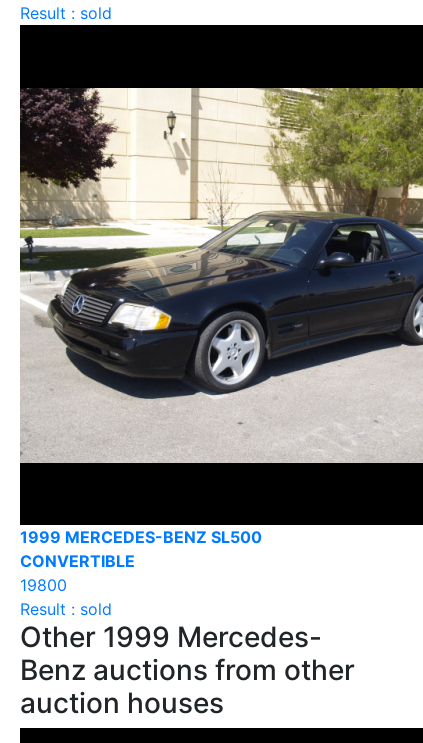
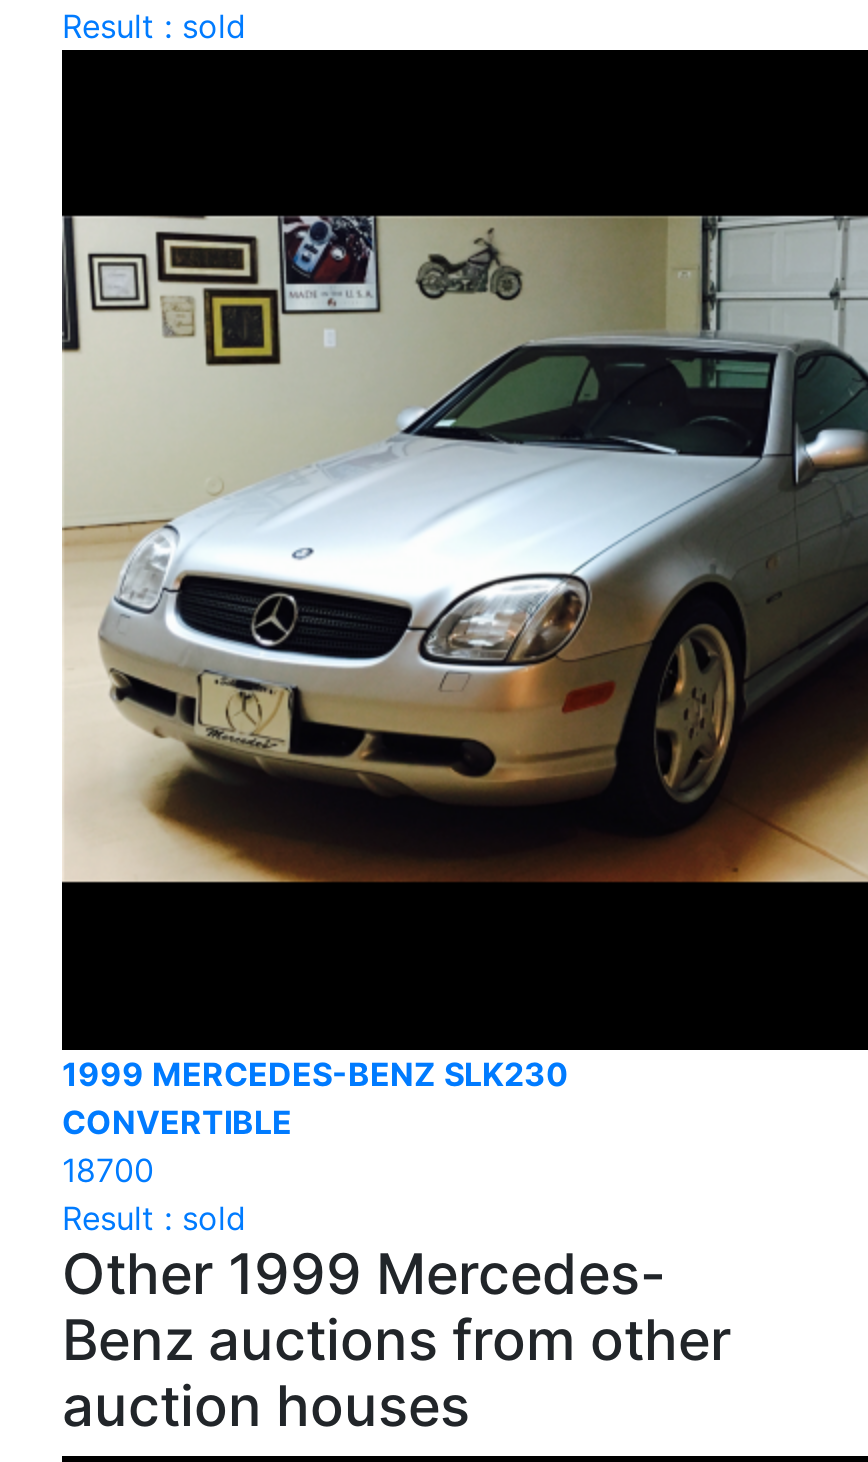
- [image]
+ [image]

- 1999 MERCEDES-BENZ SL500
+ 1999 MERCEDES-BENZ SLK230

- 19800
+ 18700
